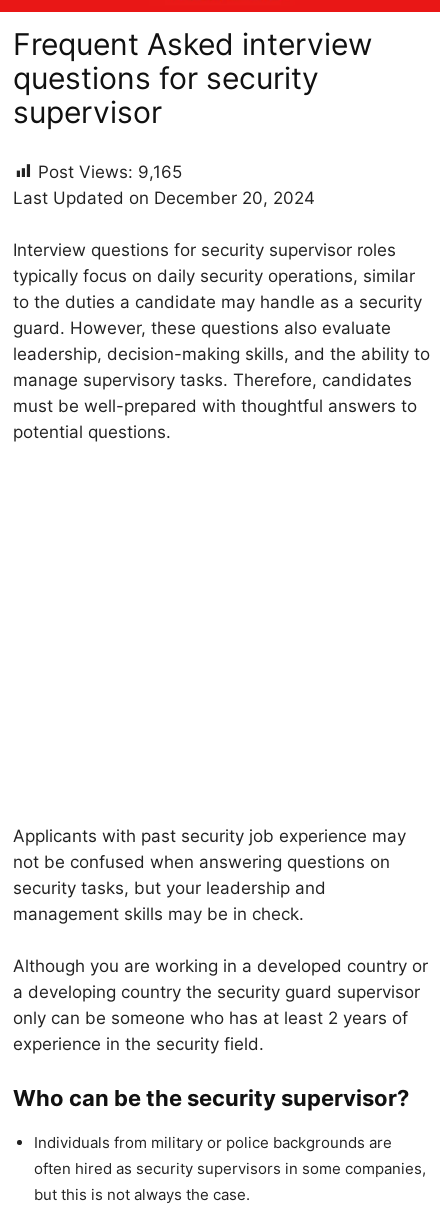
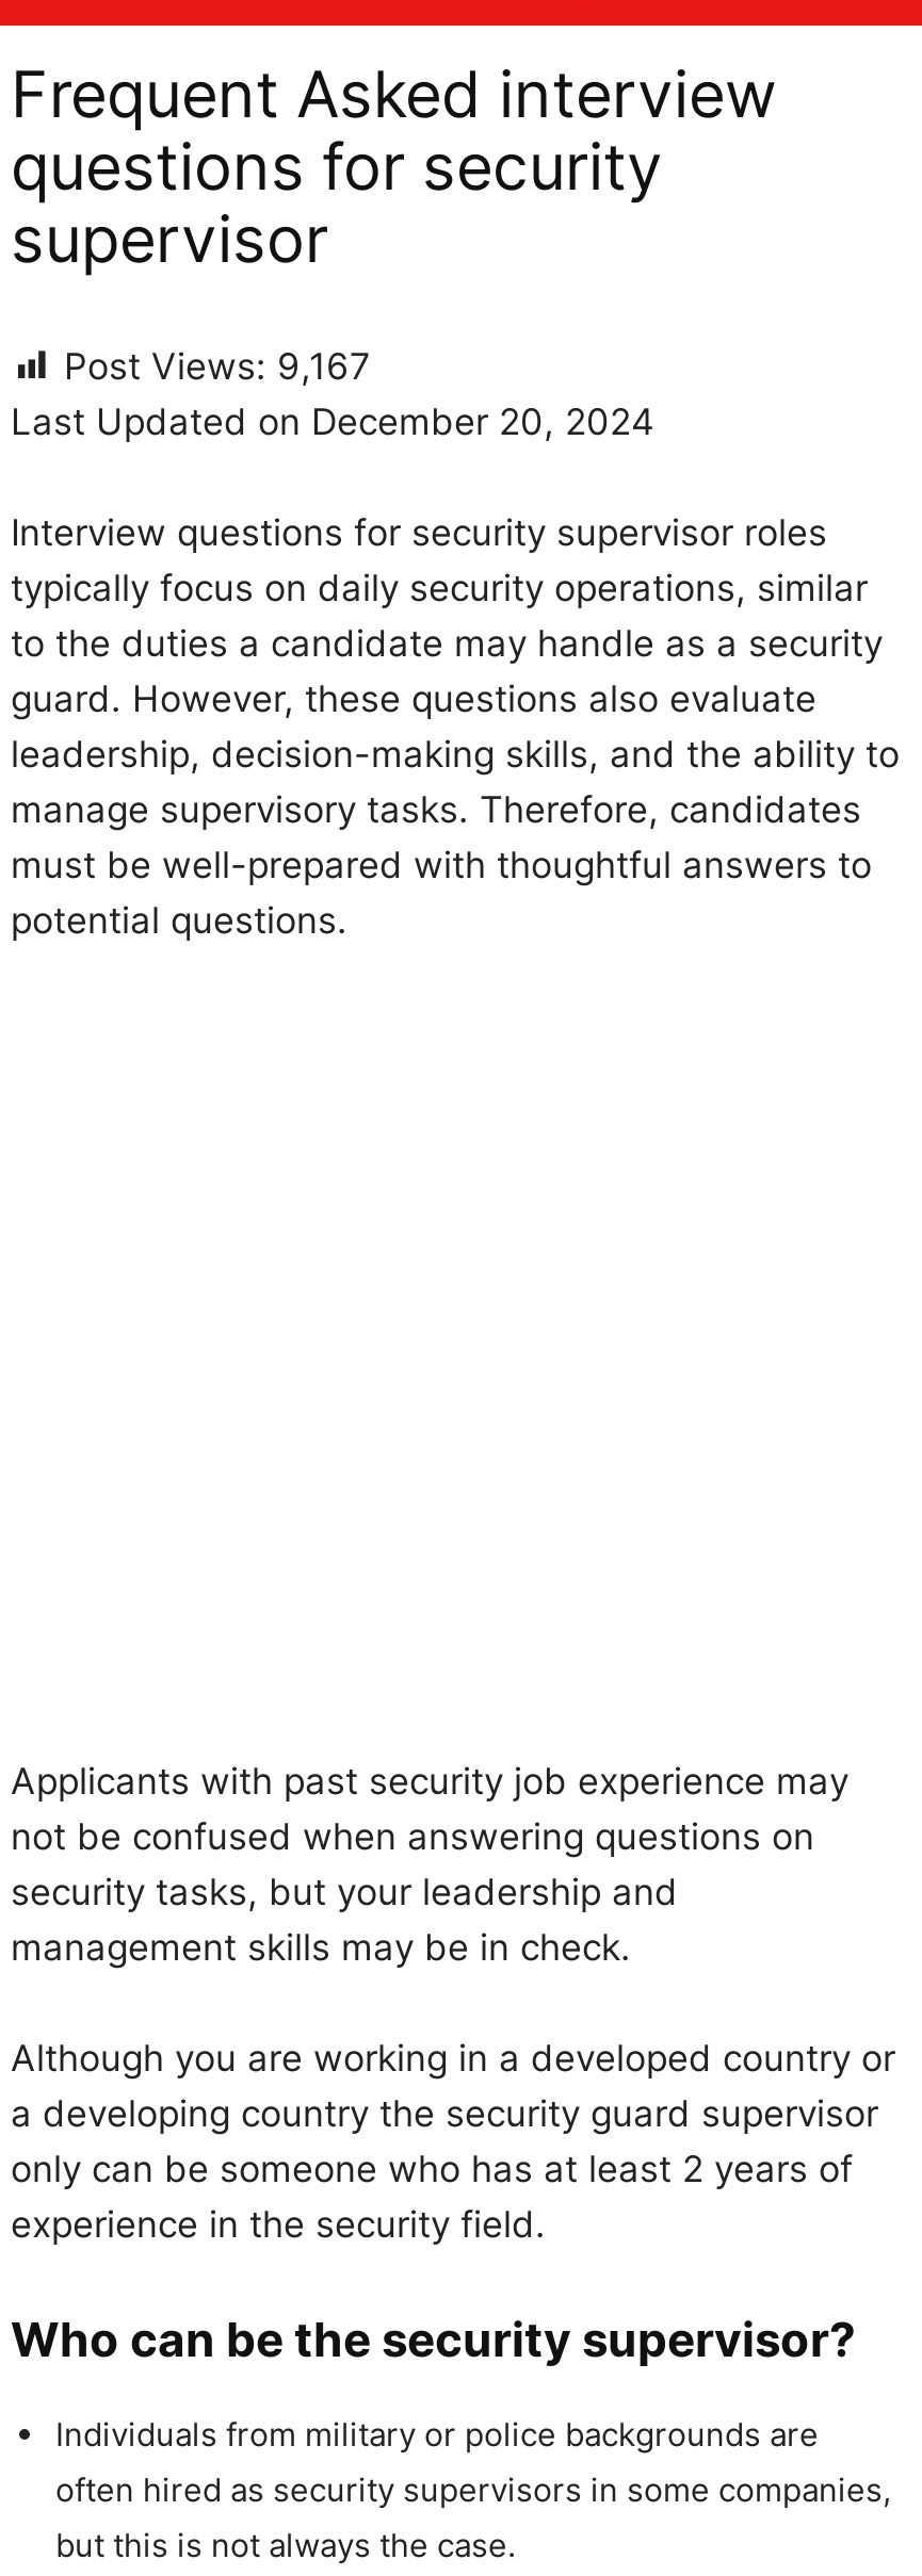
- Post Views: 9,165
+ Post Views: 9,167
